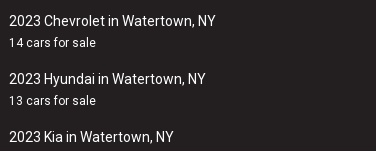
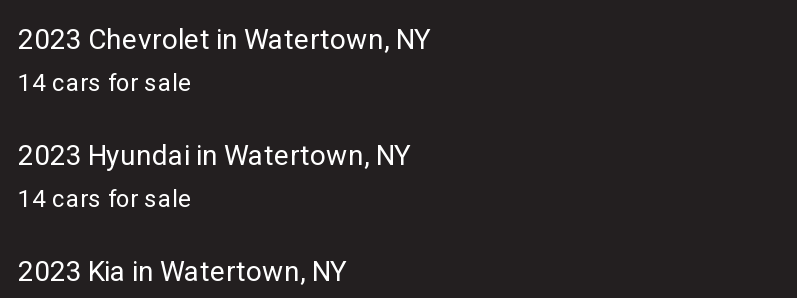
- 13 cars for sale
+ 14 cars for sale
